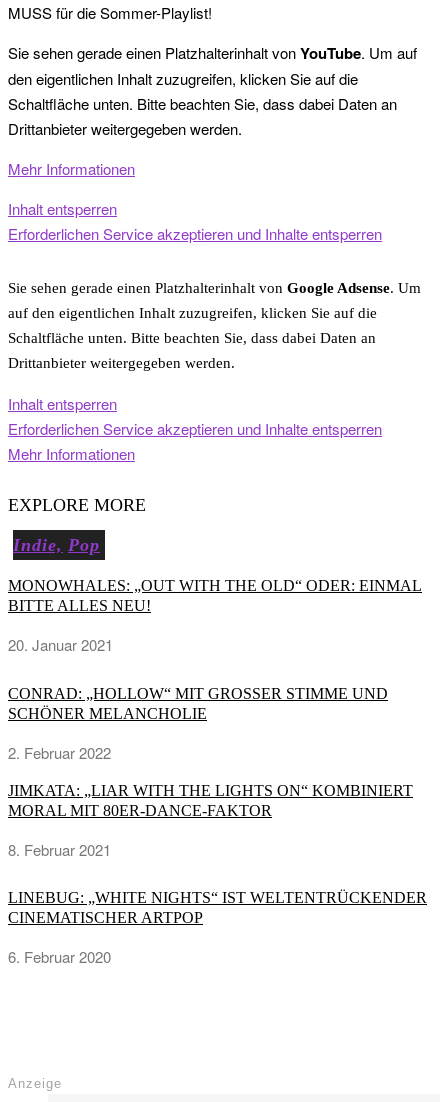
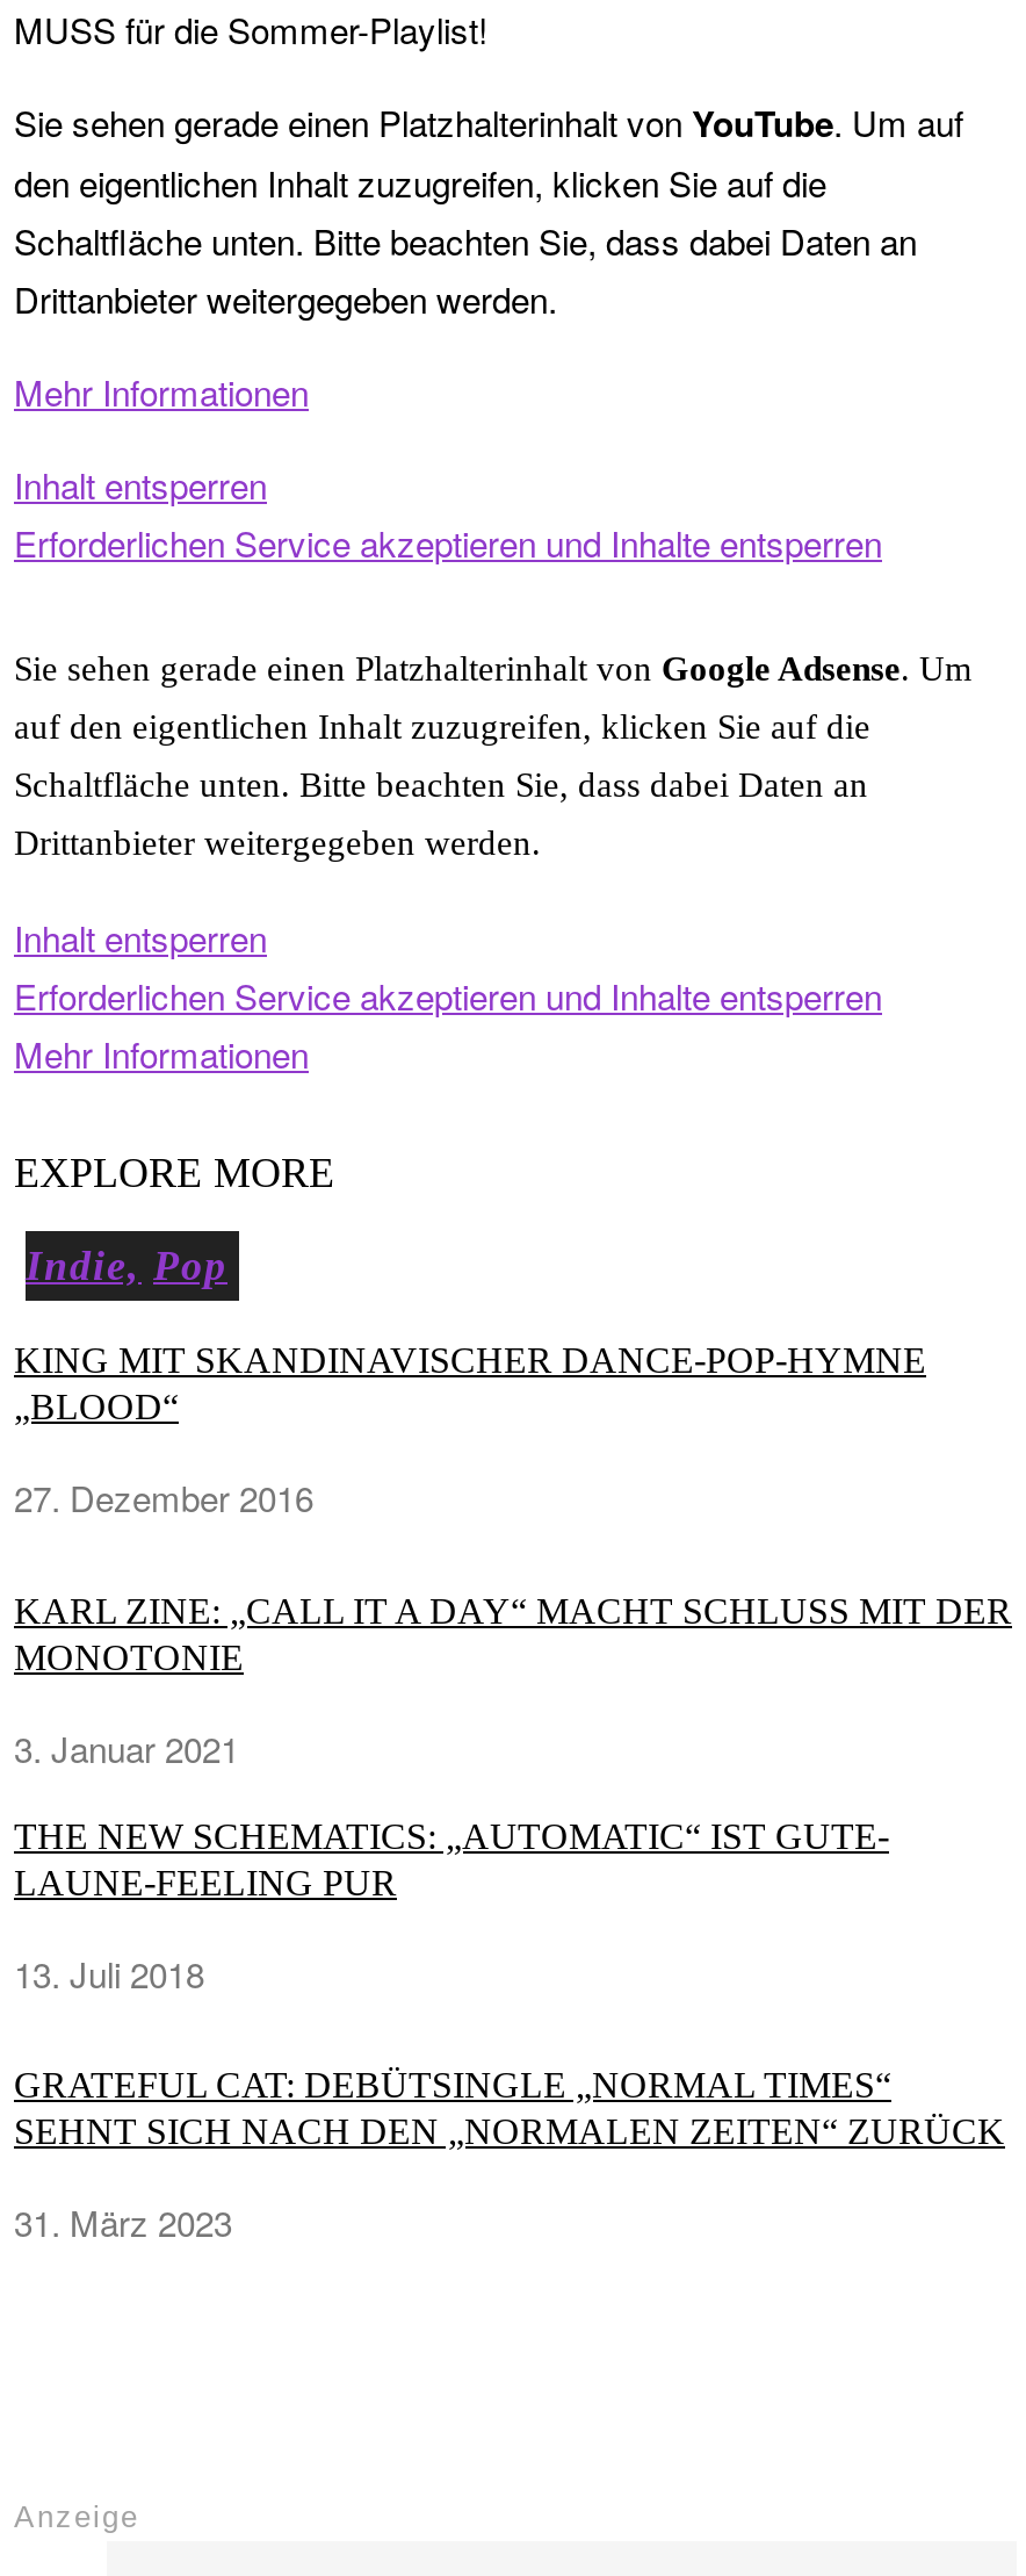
- MONOWHALES: „OUT WITH THE OLD“ ODER: EINMAL
- BITTE ALLES NEU!
+ KING MIT SKANDINAVISCHER DANCE-POP-HYMNE
+ „BLOOD“

- 20. Januar 2021
+ 27. Dezember 2016

- CONRAD: „HOLLOW“ MIT GROSSER STIMME UND S
- CHÖNER MELANCHOLIE
+ KARL ZINE: „CALL IT A DAY“ MACHT SCHLUSS MIT DER
+ MONOTONIE

- 2. Februar 2022
+ 3. Januar 2021

- JIMKATA: „LIAR WITH THE LIGHTS ON“ KOMBINIERT
- MORAL MIT 80ER-DANCE-FAKTOR
+ THE NEW SCHEMATICS: „AUTOMATIC“ IST GUTE-
+ LAUNE-FEELING PUR

- 8. Februar 2021
+ 13. Juli 2018

- LINEBUG: „WHITE NIGHTS“ IST WELTENTRÜCKENDER
- CINEMATISCHER ARTPOP
+ GRATEFUL CAT: DEBÜTSINGLE „NORMAL TIMES“
+ SEHNT SICH NACH DEN „NORMALEN ZEITEN“ ZURÜCK

- 6. Februar 2020
+ 31. März 2023
